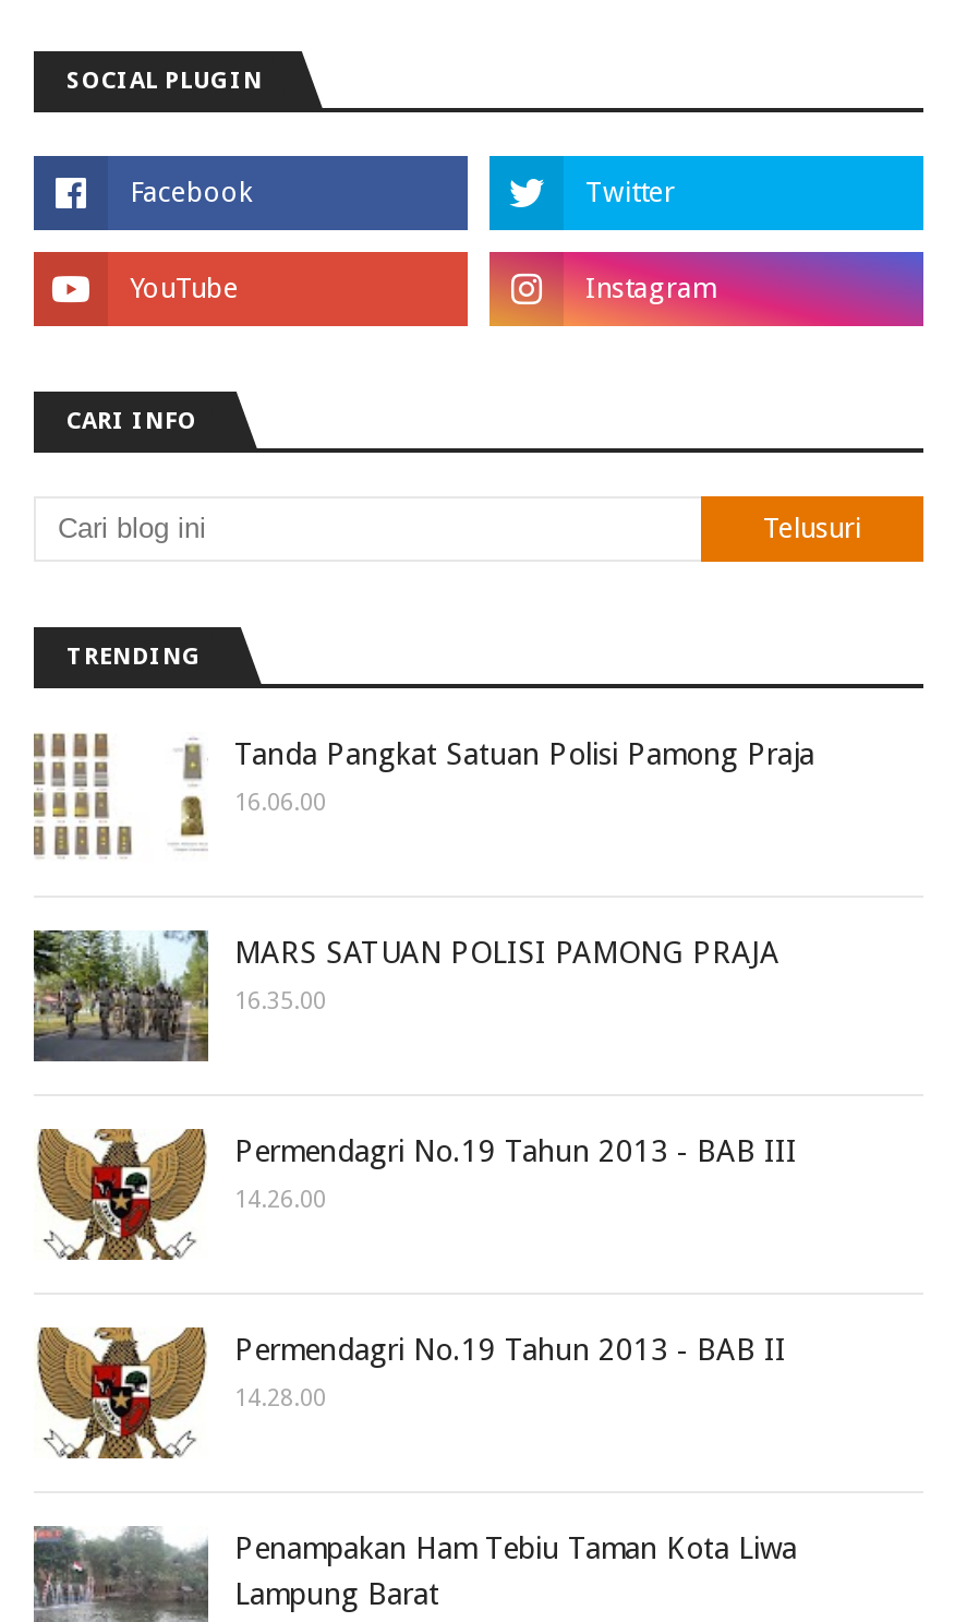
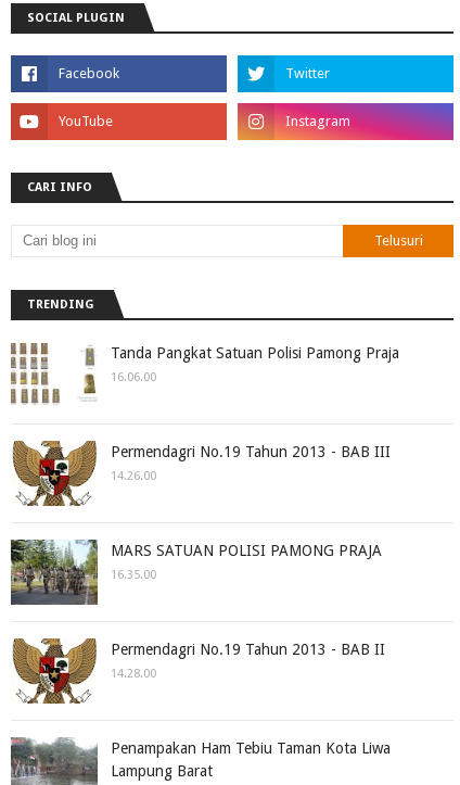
moved down: [image] | MARS SATUAN POLISI PAMONG PRAJA | 16.35.00

moved up: [image] | Permendagri No.19 Tahun 2013 - BAB III | 14.26.00
